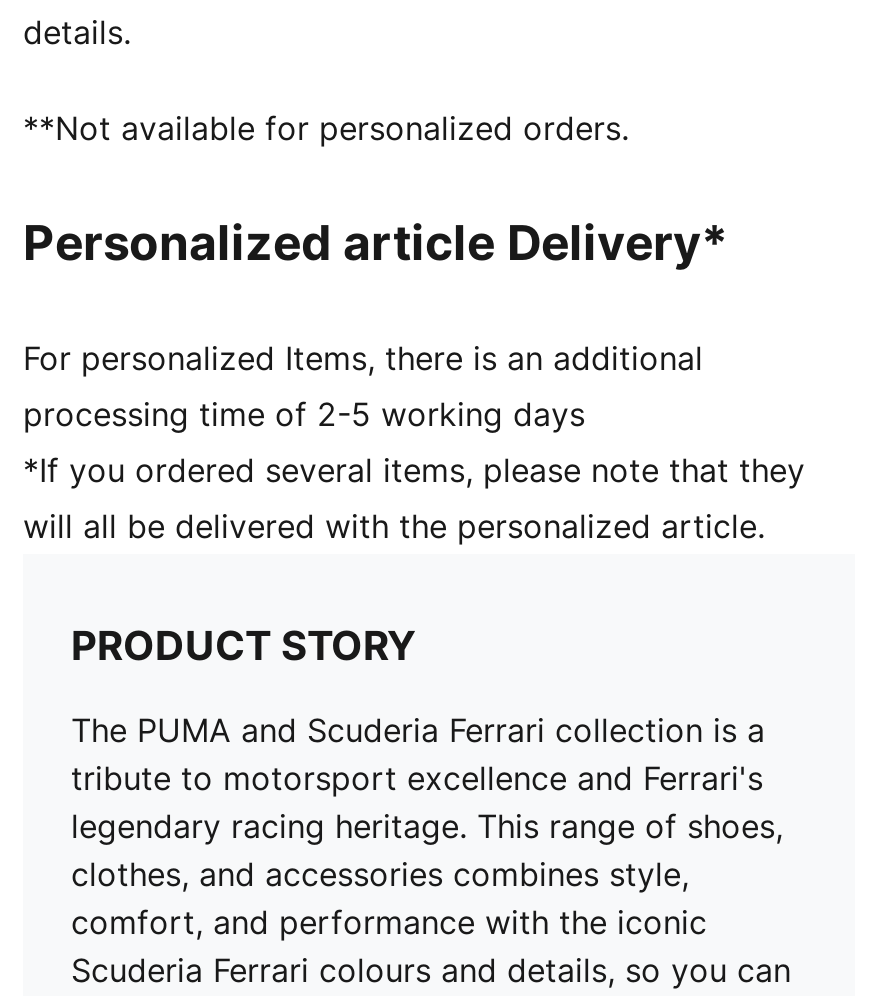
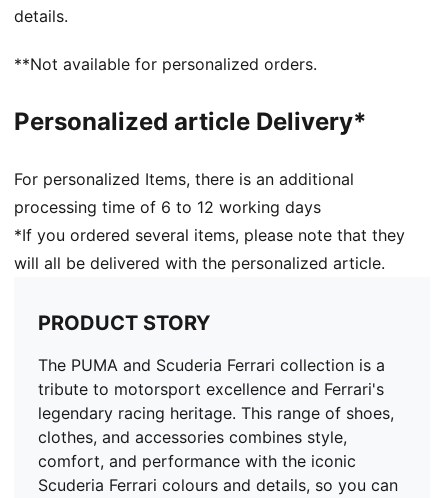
- processing time of 2-5 working days
+ processing time of 6 to 12 working days
